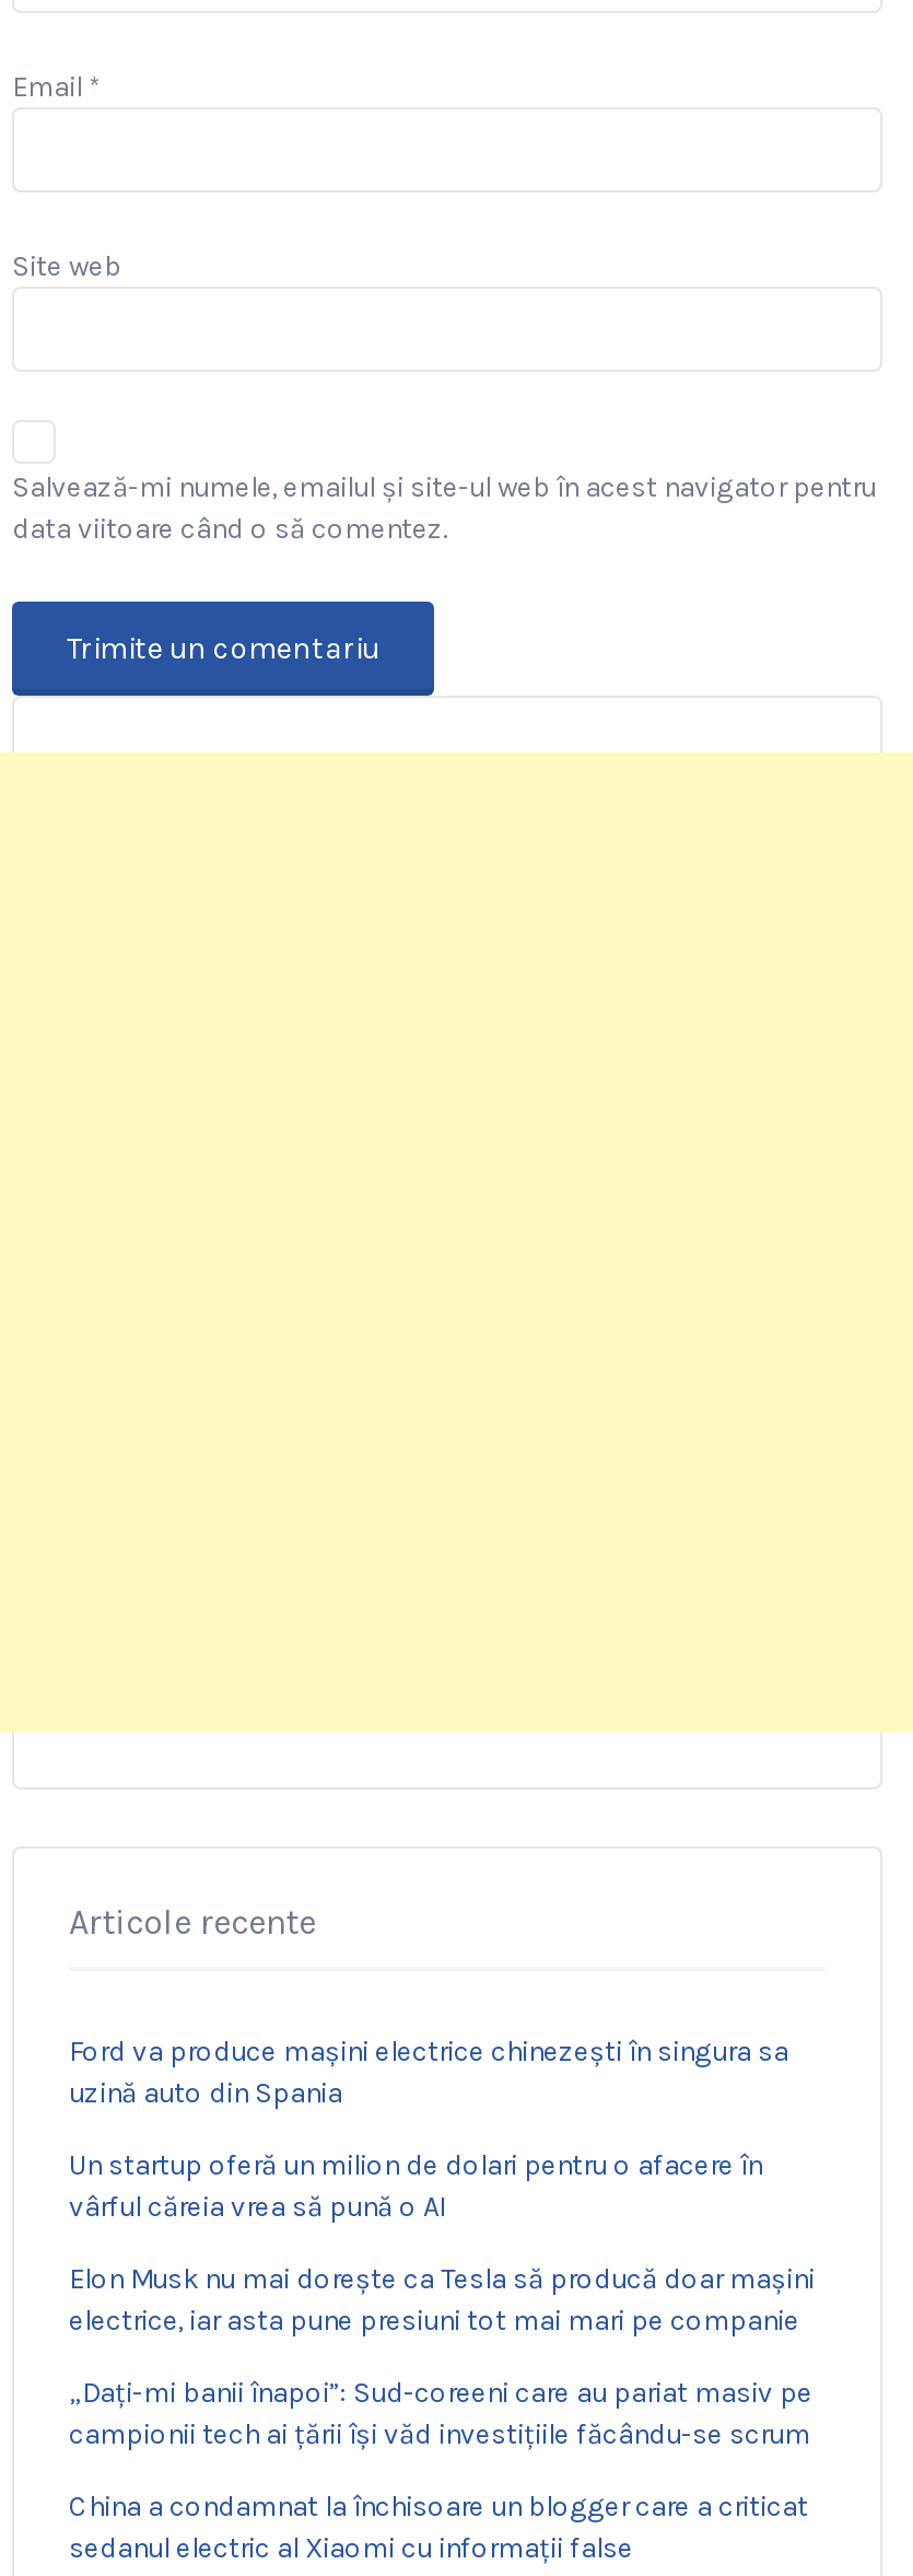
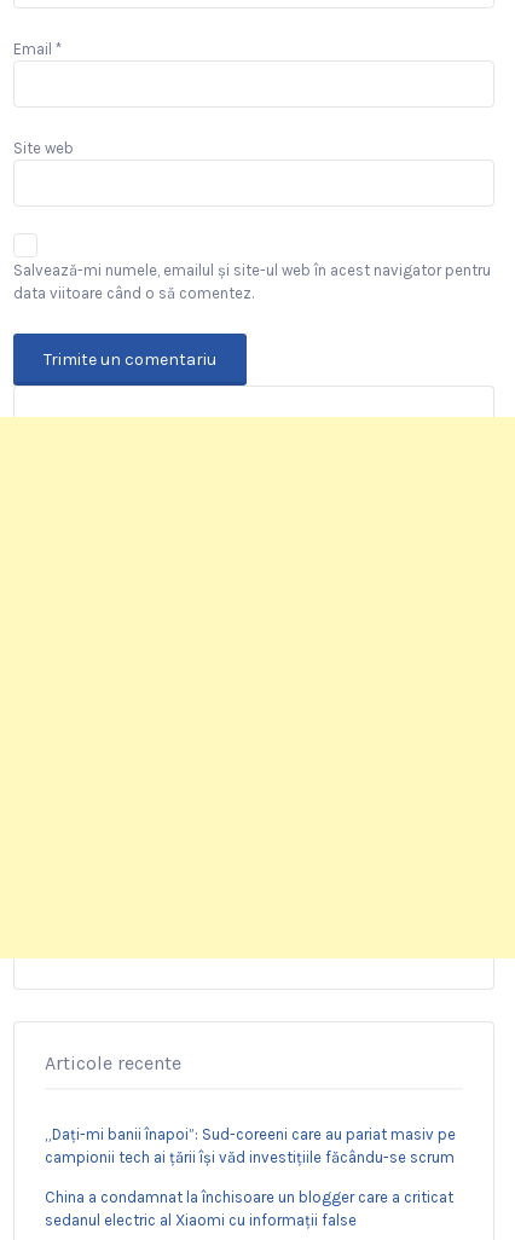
- Ford va produce mașini electrice chinezești în singura sa
- uzină auto din Spania
- Un startup oferă un milion de dolari pentru o afacere în
- vârful căreia vrea să pună o AI
- Elon Musk nu mai dorește ca Tesla să producă doar mașini
- electrice, iar asta pune presiuni tot mai mari pe companie
